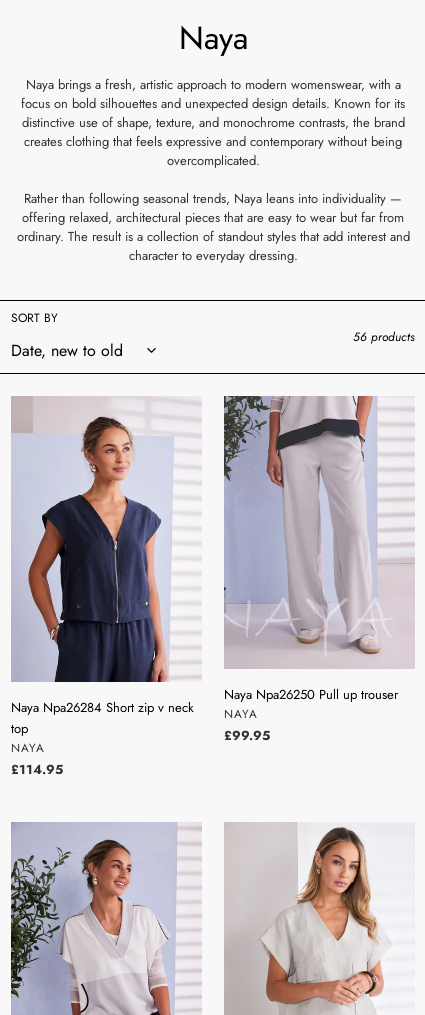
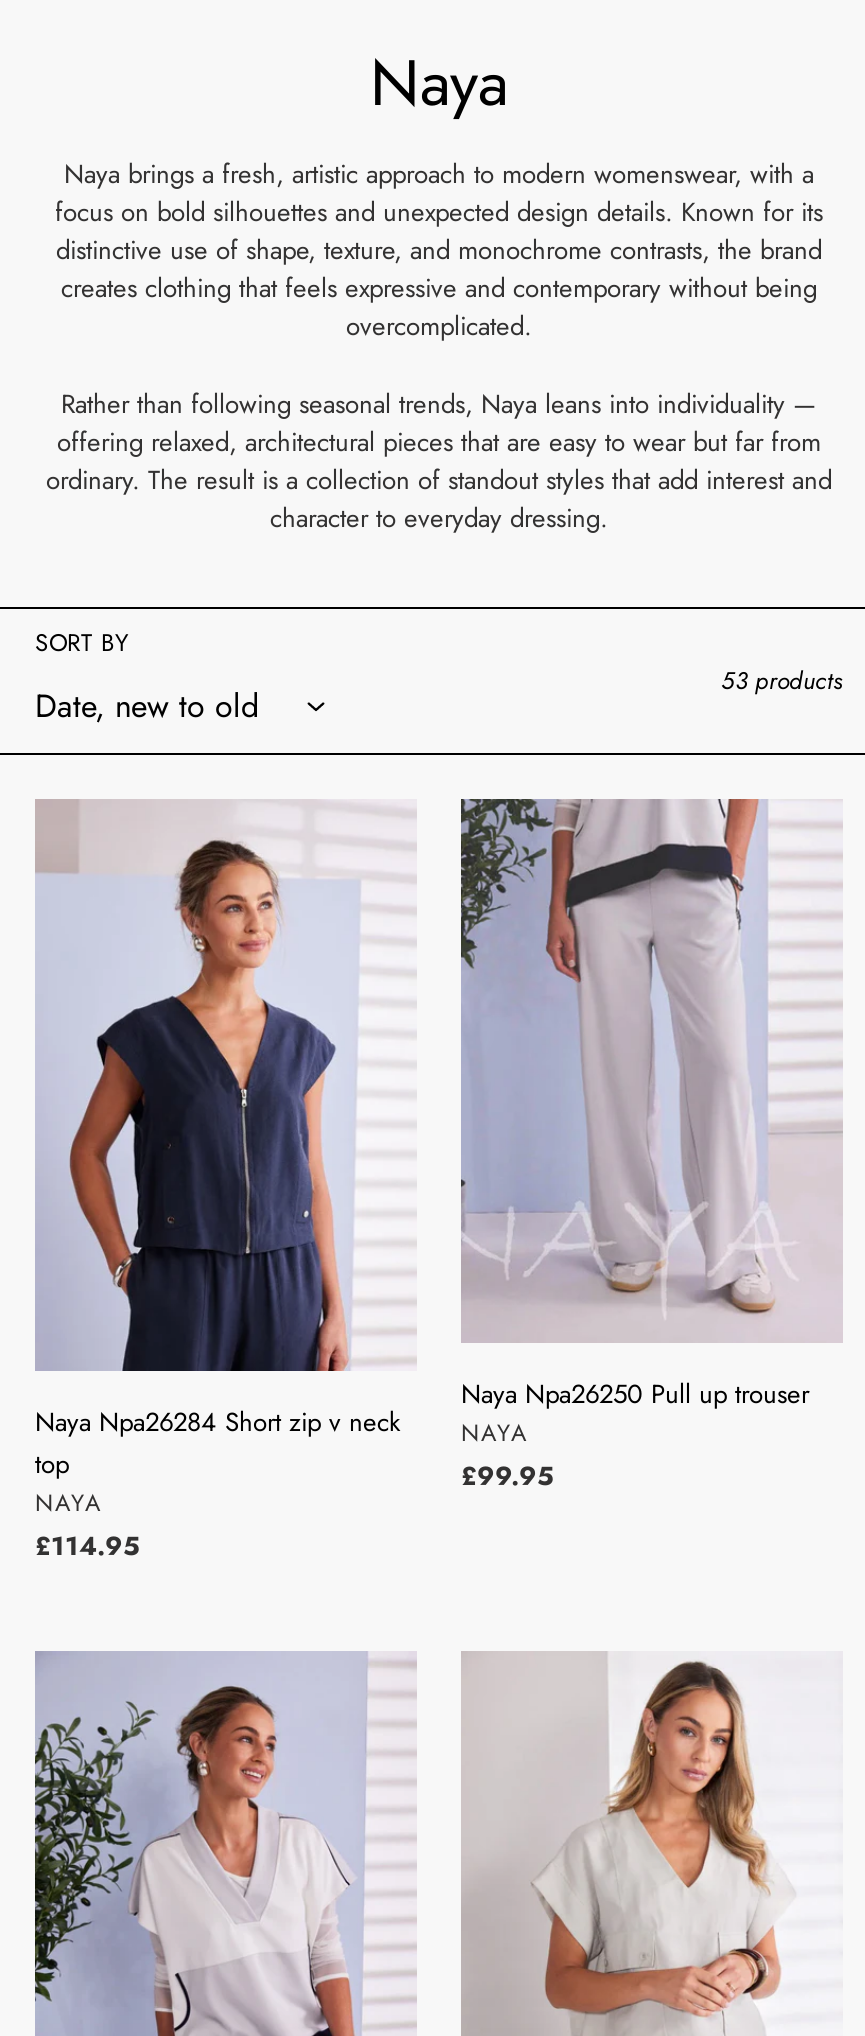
- 56 products
+ 53 products
